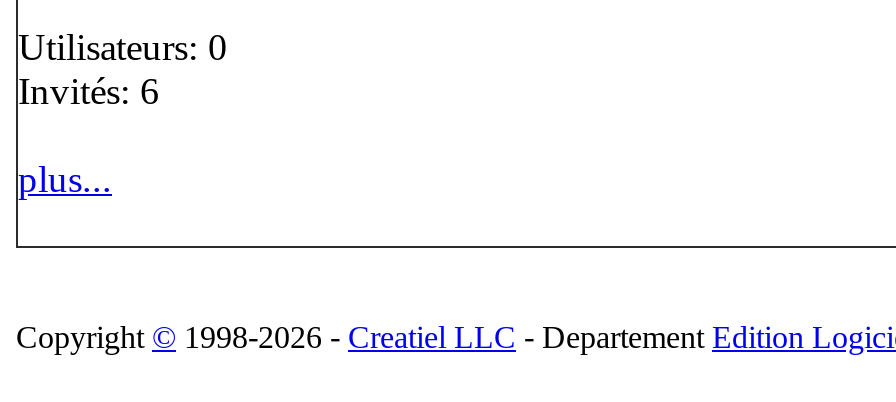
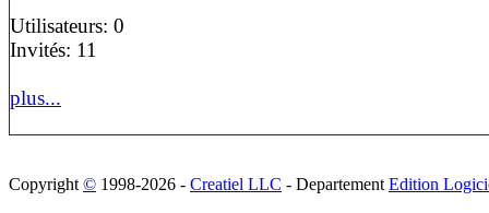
- Invités: 6
+ Invités: 11
